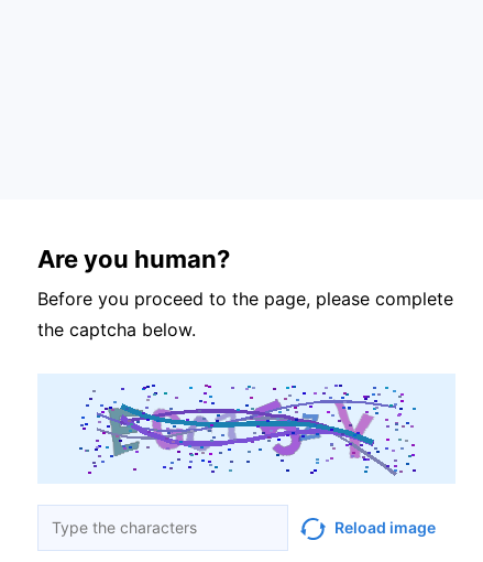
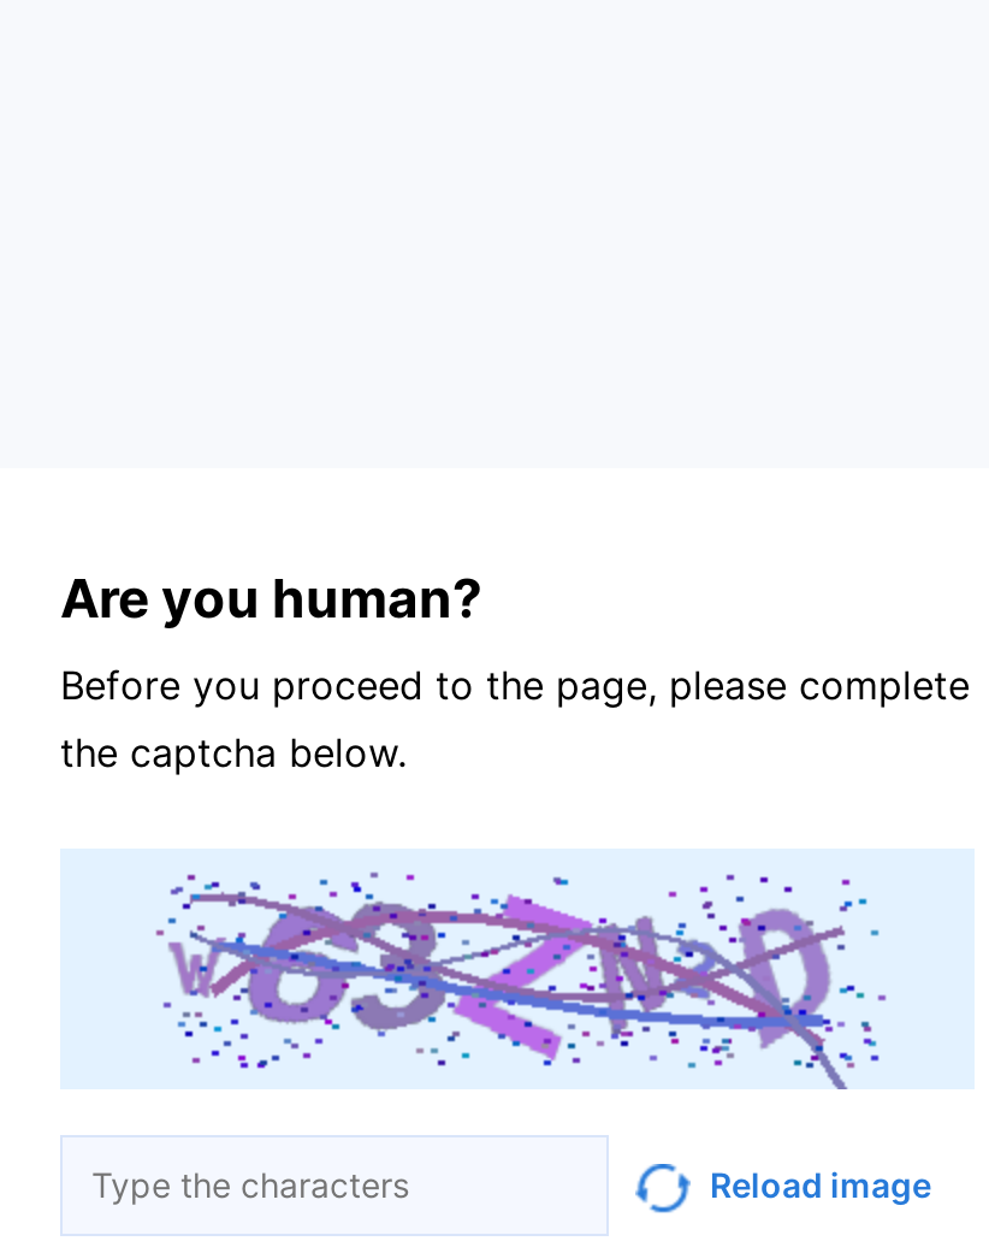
- [image]
+ [image]
